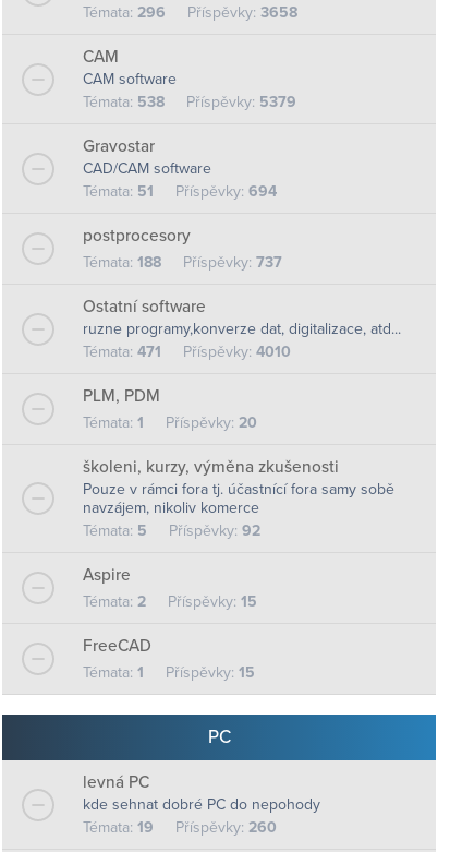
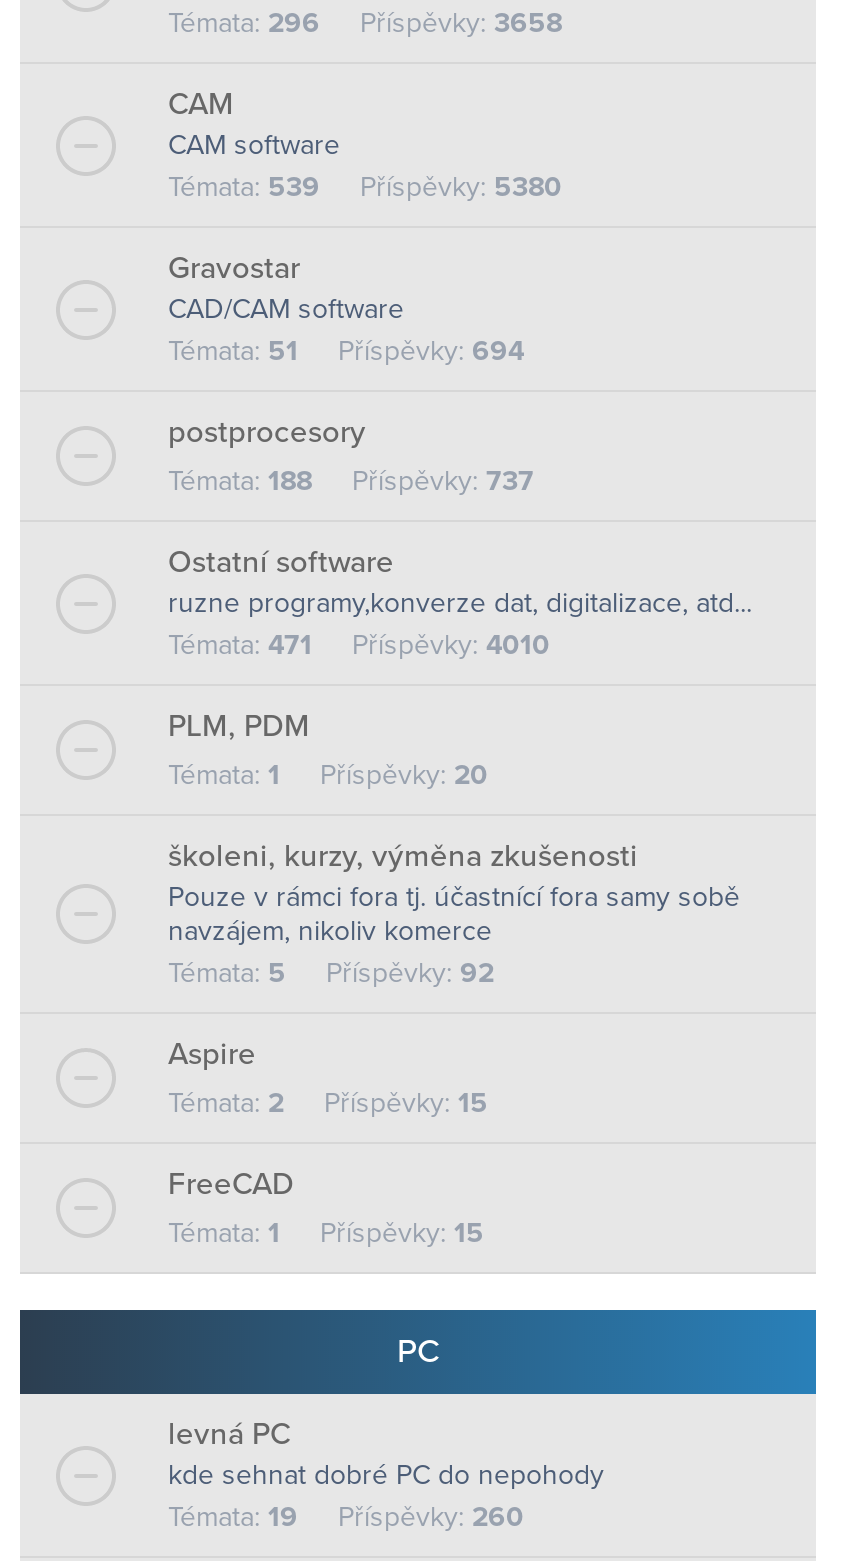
- Témata: 538 Příspěvky: 5379
+ Témata: 539 Příspěvky: 5380
